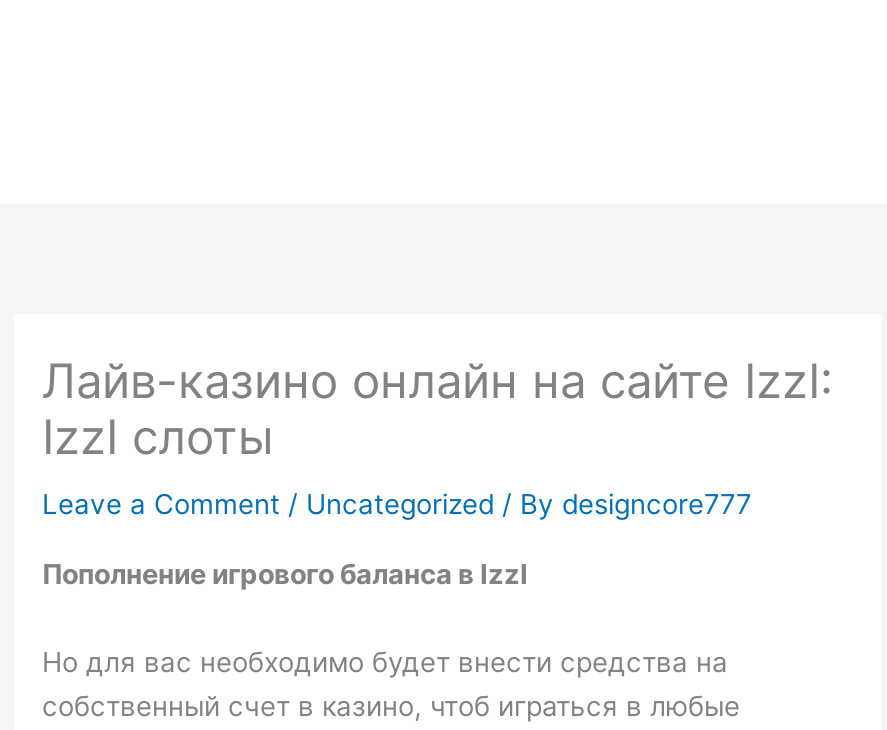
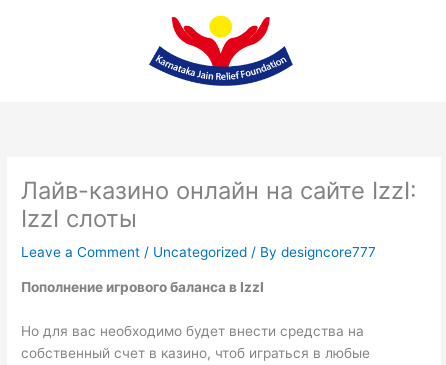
+ [image]
